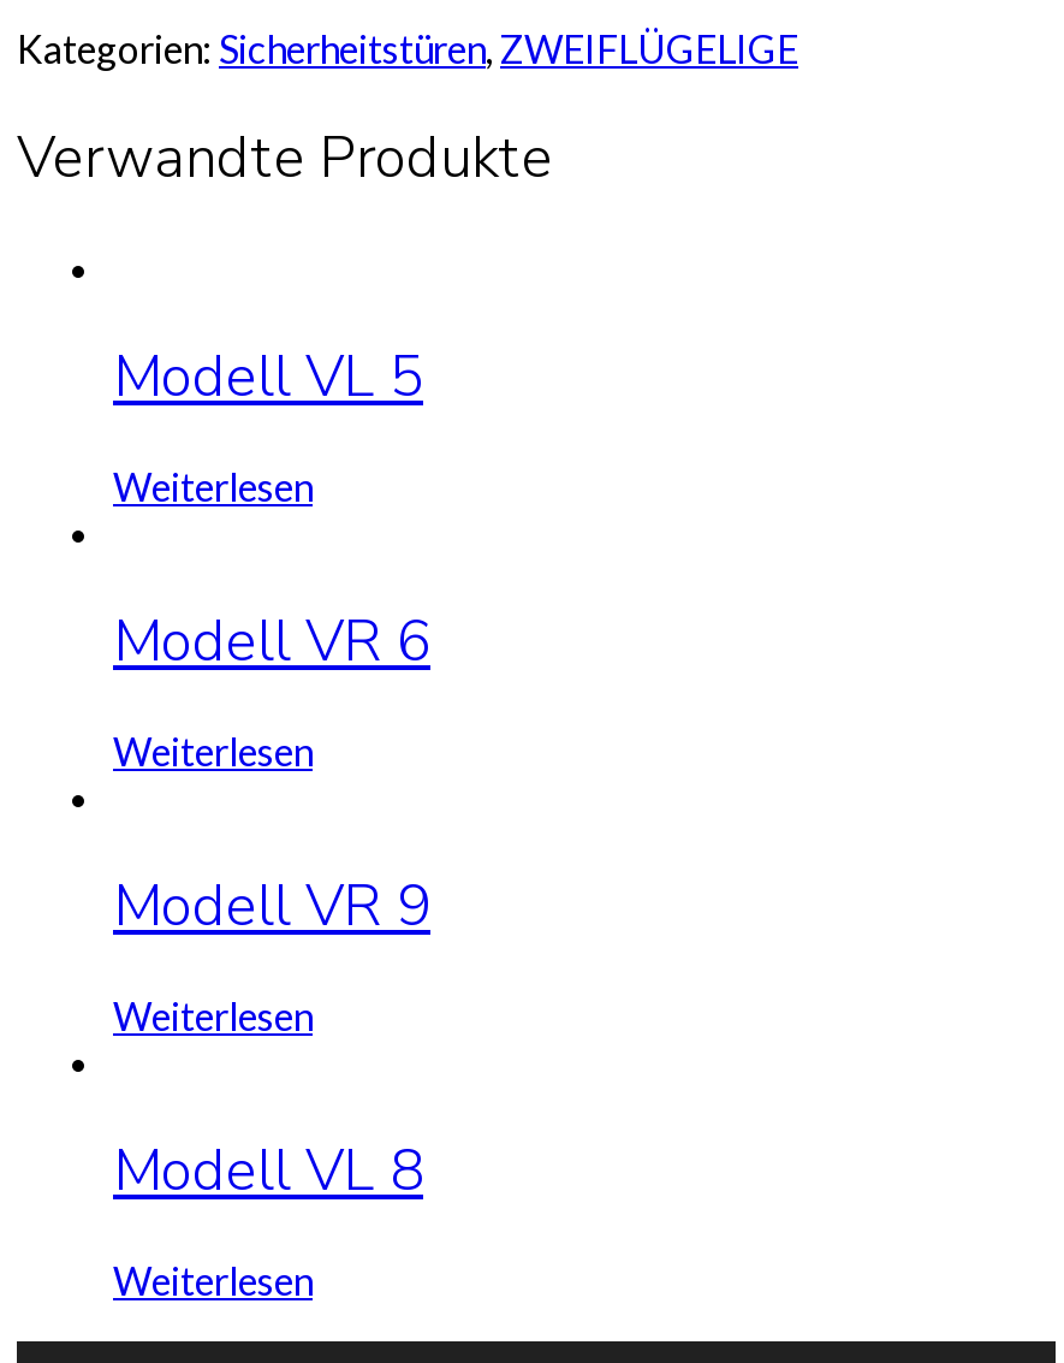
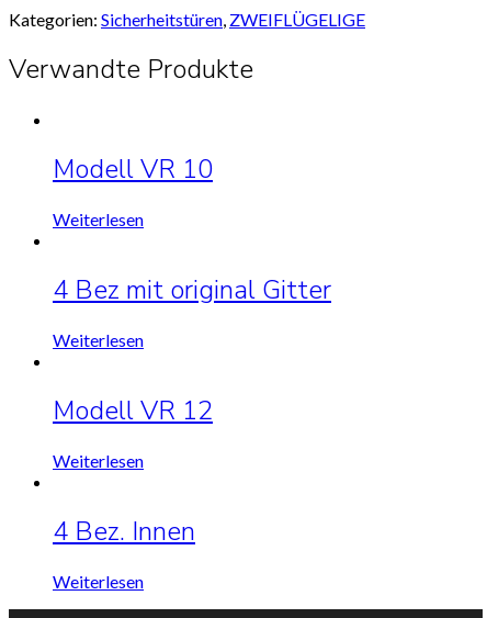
- Modell VL 5
+ Modell VR 10

- Modell VR 6
+ 4 Bez mit original Gitter

- Modell VR 9
+ Modell VR 12

- Modell VL 8
+ 4 Bez. Innen
